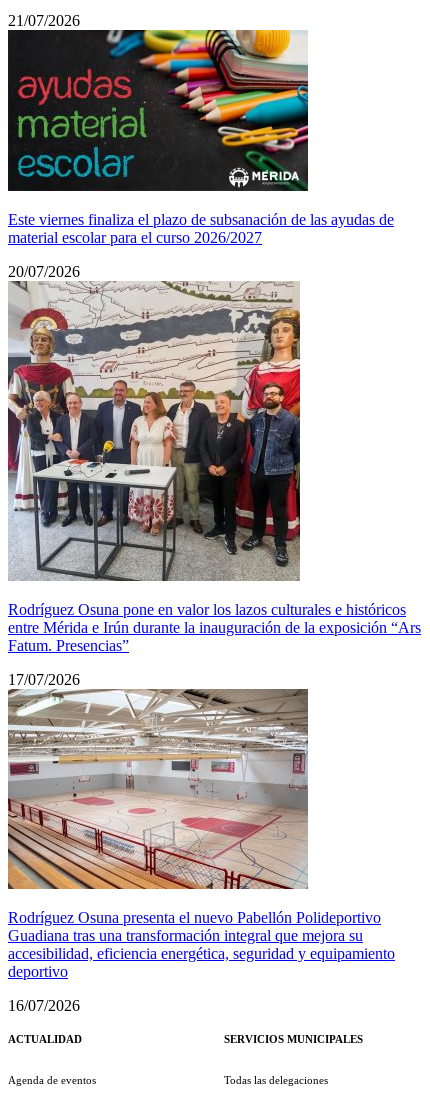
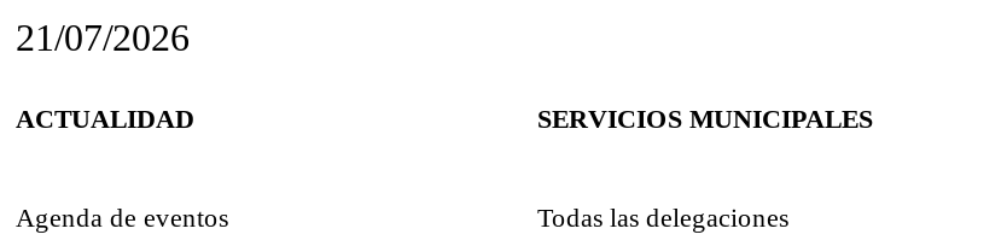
- [image]
- Este viernes finaliza el plazo de subsanación de las ayudas de
- material escolar para el curso 2026/2027
- 20/07/2026

- [image]
- Rodríguez Osuna pone en valor los lazos culturales e históricos
- entre Mérida e Irún durante la inauguración de la exposición “Ars
- Fatum. Presencias”
- 17/07/2026

- [image]
- Rodríguez Osuna presenta el nuevo Pabellón Polideportivo
- Guadiana tras una transformación integral que mejora su
- accesibilidad, eficiencia energética, seguridad y equipamiento
- deportivo
- 16/07/2026
